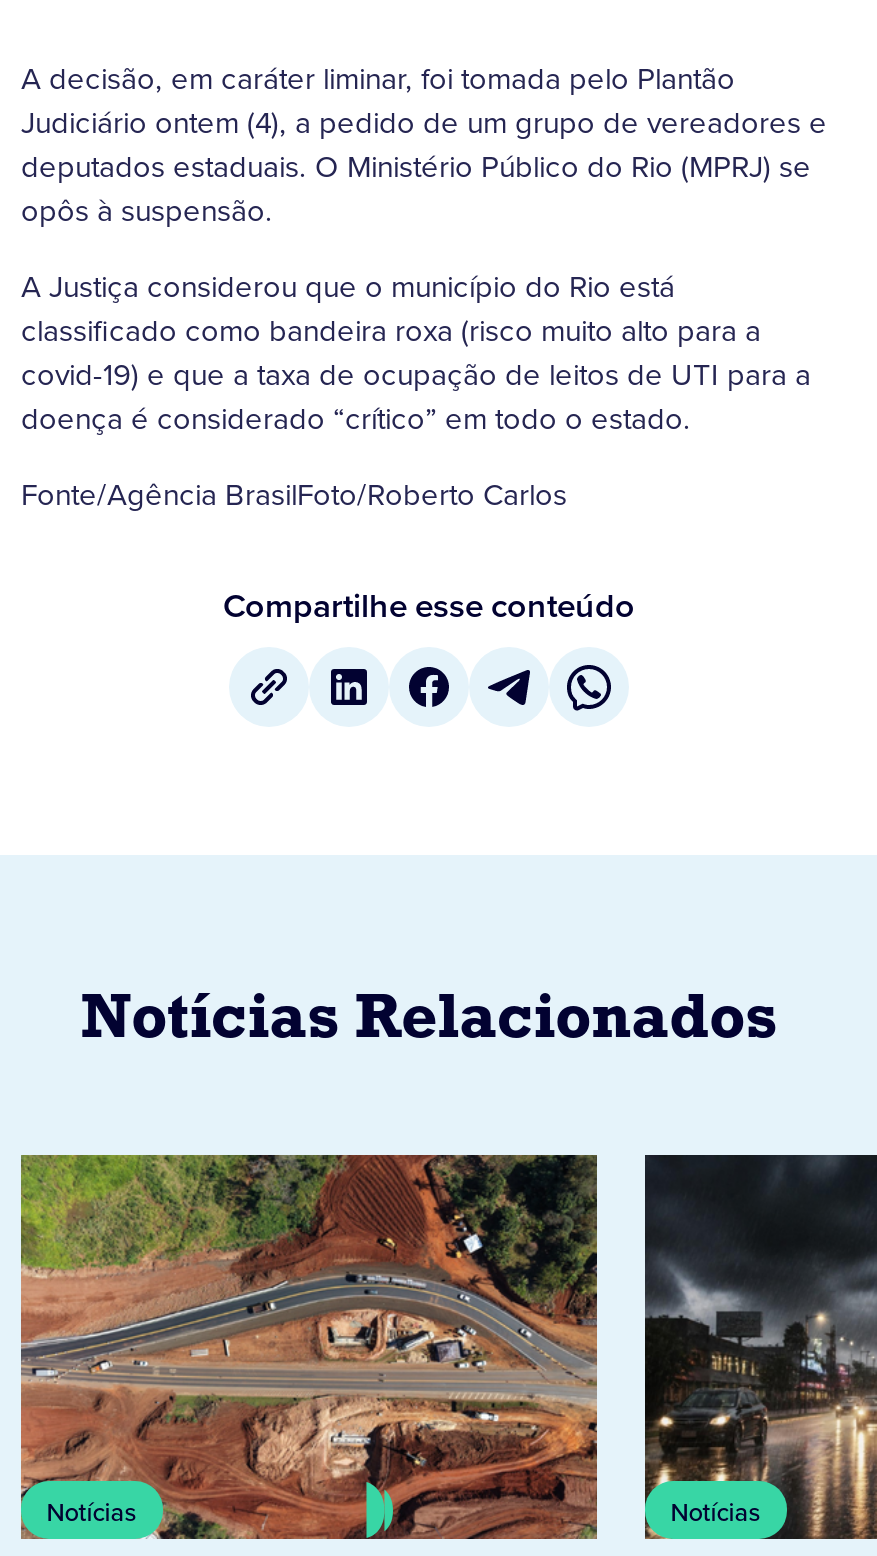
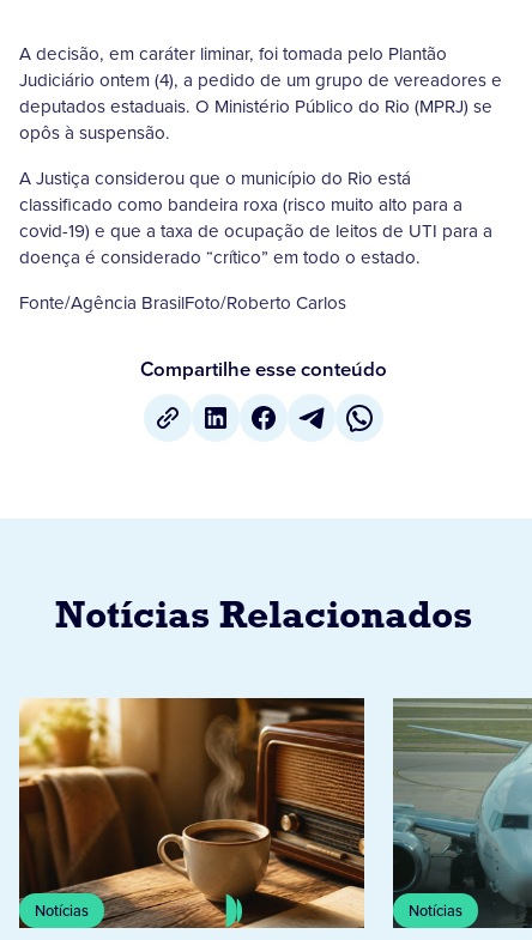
- [image]
+ [image]

- [image]
+ [image]
